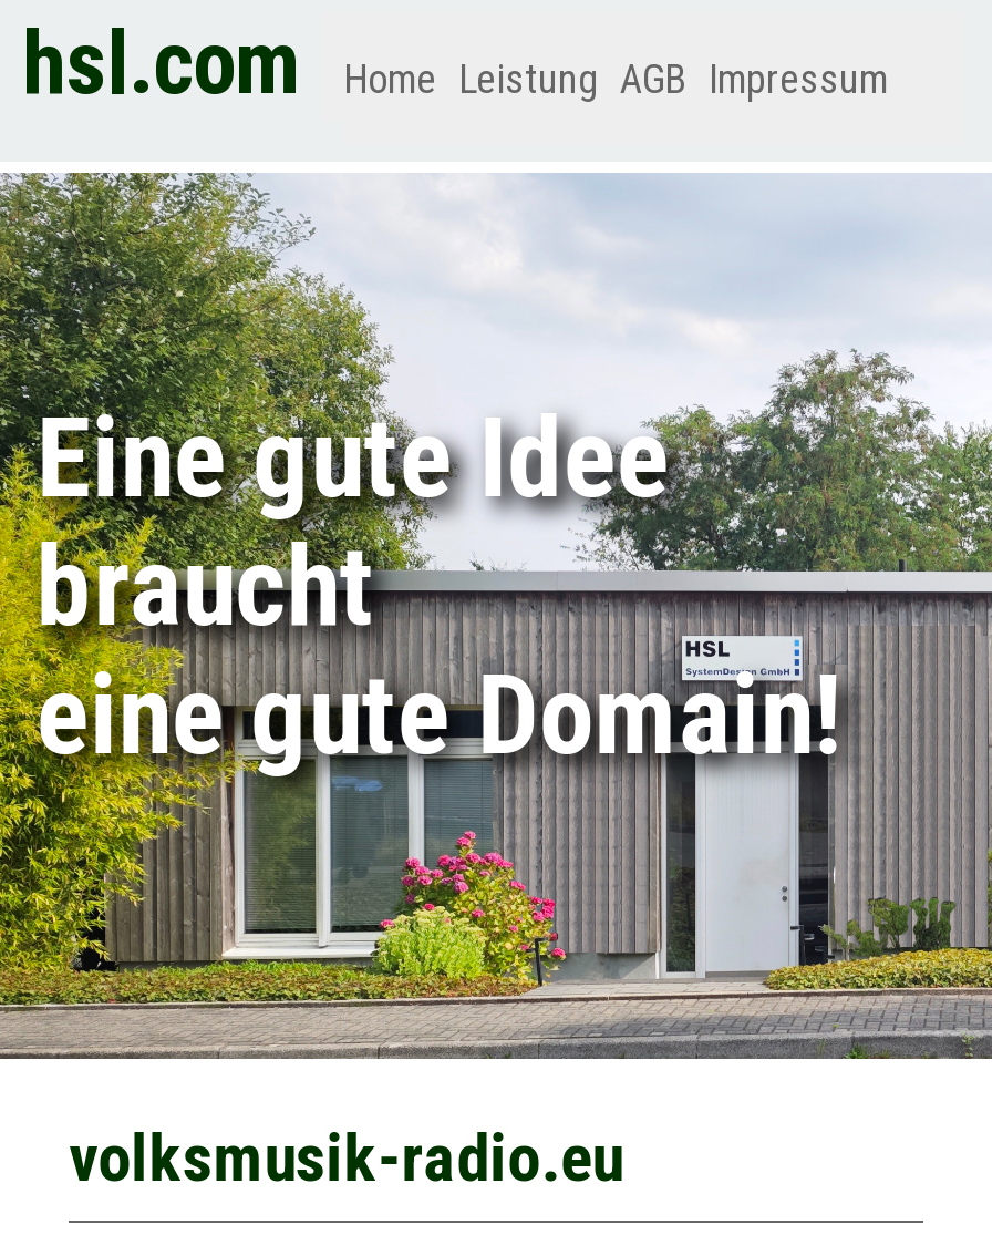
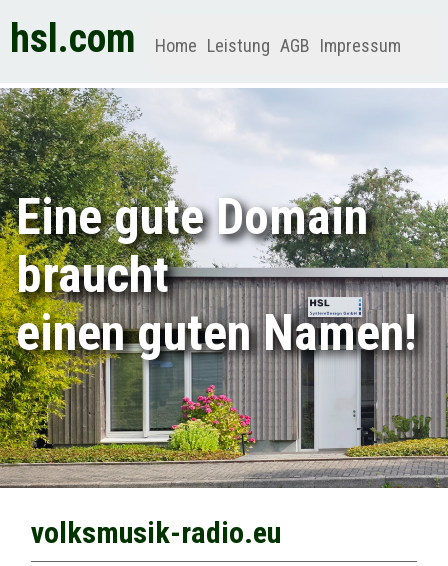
- Eine gute Idee
+ Eine gute Domain

- eine gute Domain!
+ einen guten Namen!
